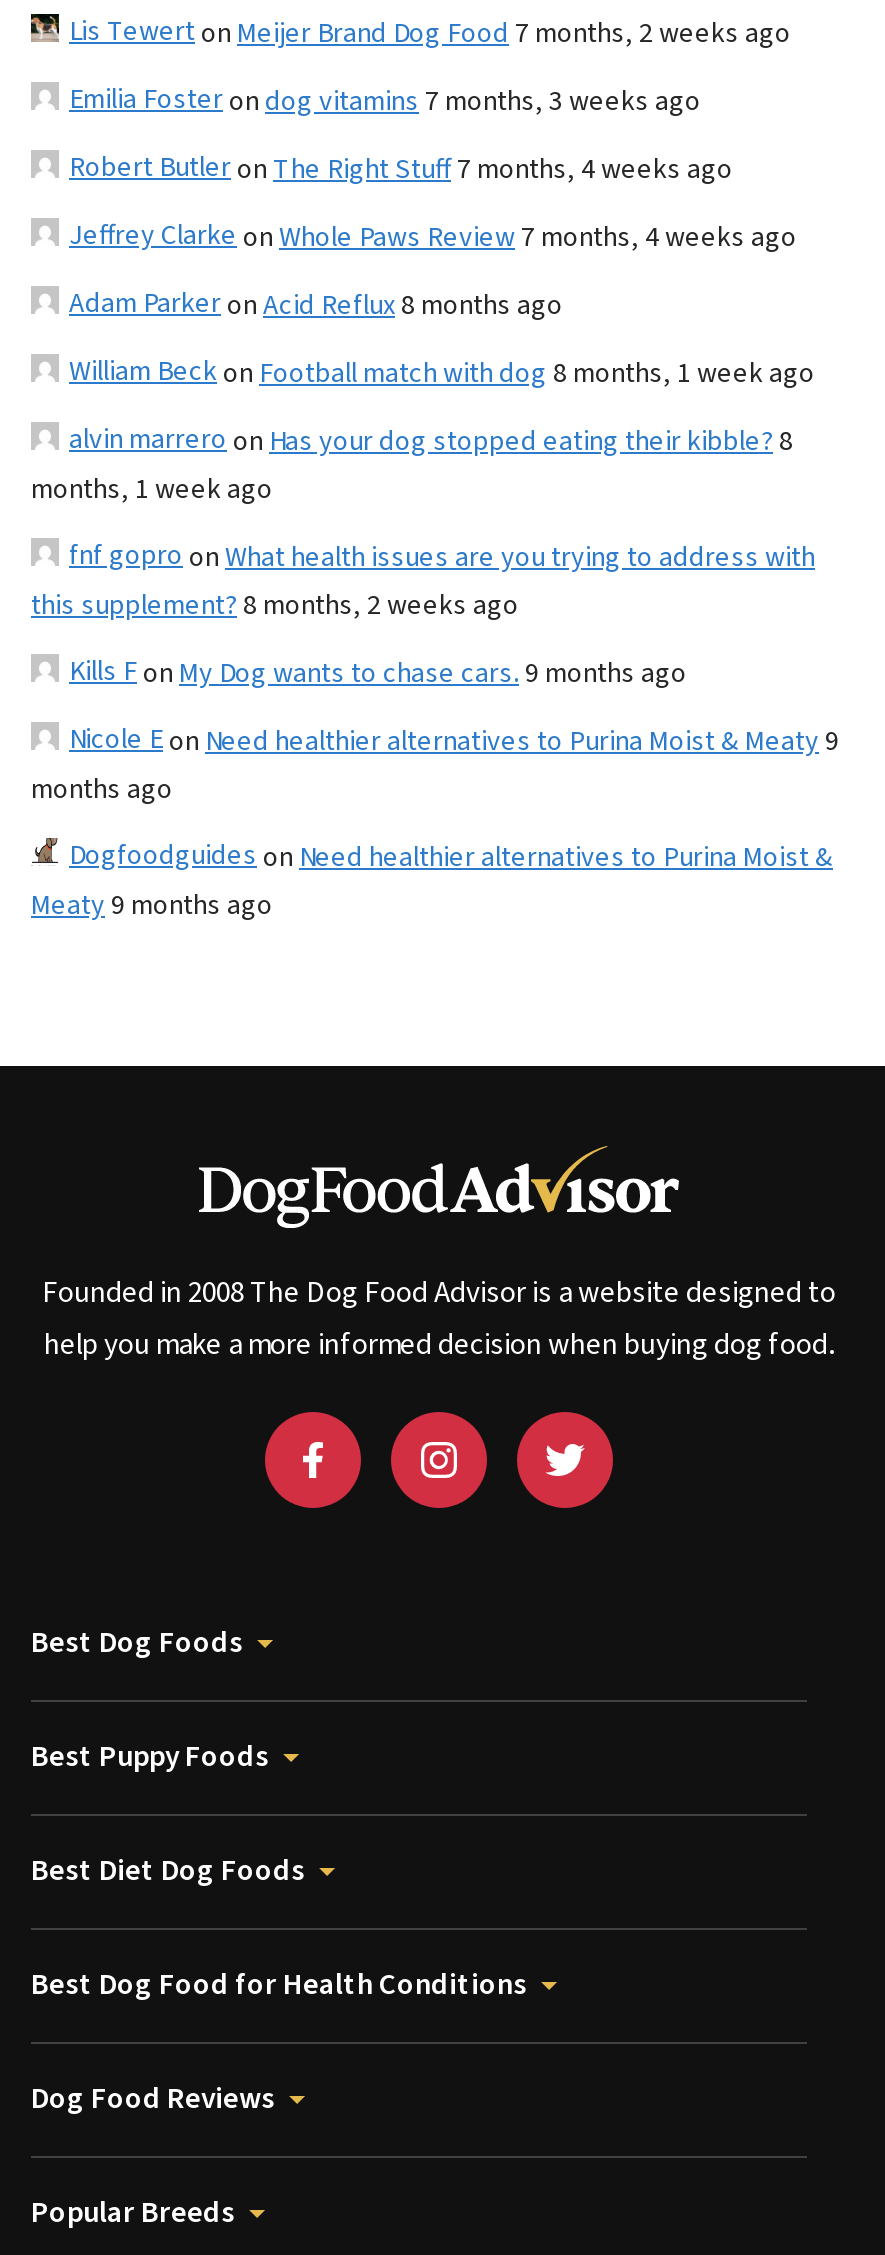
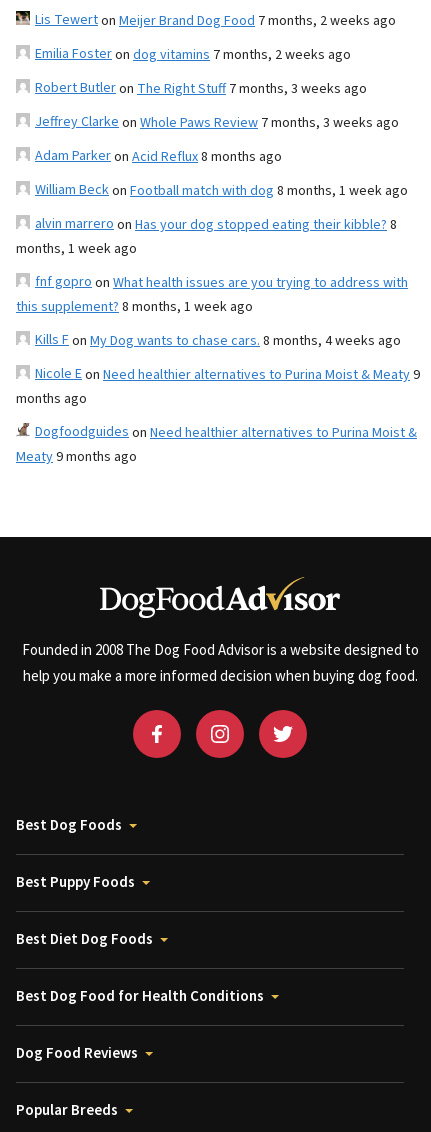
- Emilia Fosteron dog vitamins 7 months, 3 weeks ago
+ Emilia Fosteron dog vitamins 7 months, 2 weeks ago

- Robert Butleron The Right Stuff 7 months, 4 weeks ago
+ Robert Butleron The Right Stuff 7 months, 3 weeks ago

- Jeffrey Clarkeon Whole Paws Review 7 months, 4 weeks ago
+ Jeffrey Clarkeon Whole Paws Review 7 months, 3 weeks ago

- this supplement? 8 months, 2 weeks ago
+ this supplement? 8 months, 1 week ago

- Kills Fon My Dog wants to chase cars. 9 months ago
+ Kills Fon My Dog wants to chase cars. 8 months, 4 weeks ago
